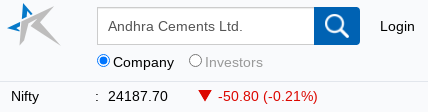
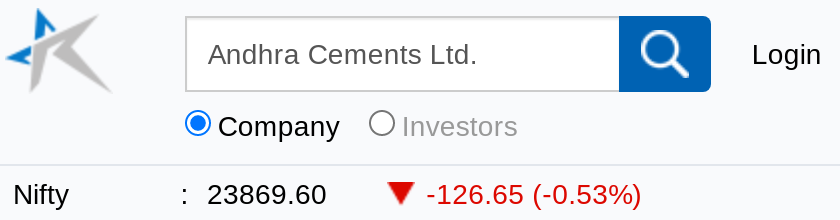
- 24187.70
+ 23869.60

- -50.80 (-0.21%)
+ -126.65 (-0.53%)
